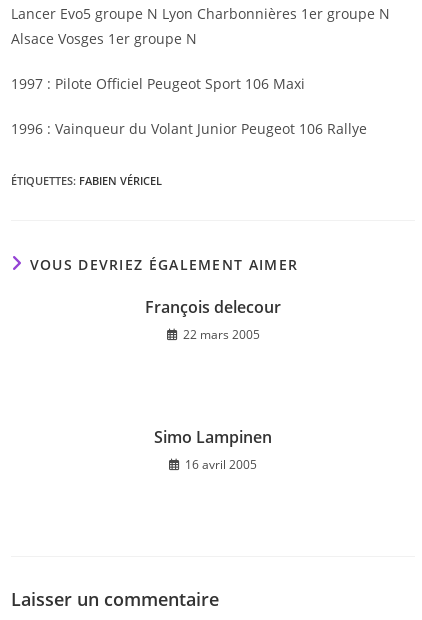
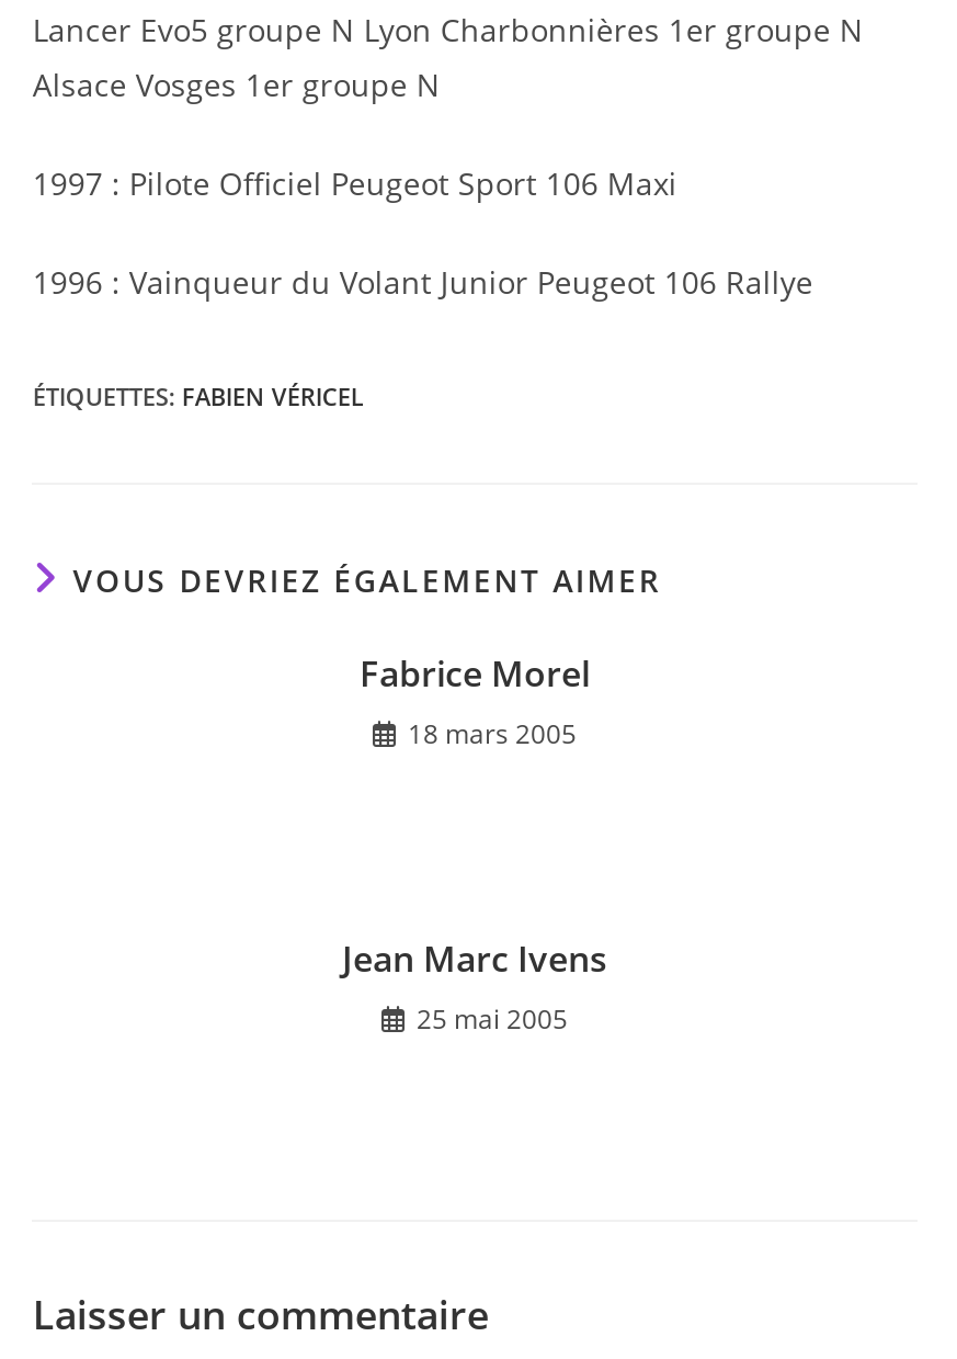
- François delecour
- 22 mars 2005
+ Fabrice Morel
+ 18 mars 2005

- Simo Lampinen
- 16 avril 2005
+ Jean Marc Ivens
+ 25 mai 2005
